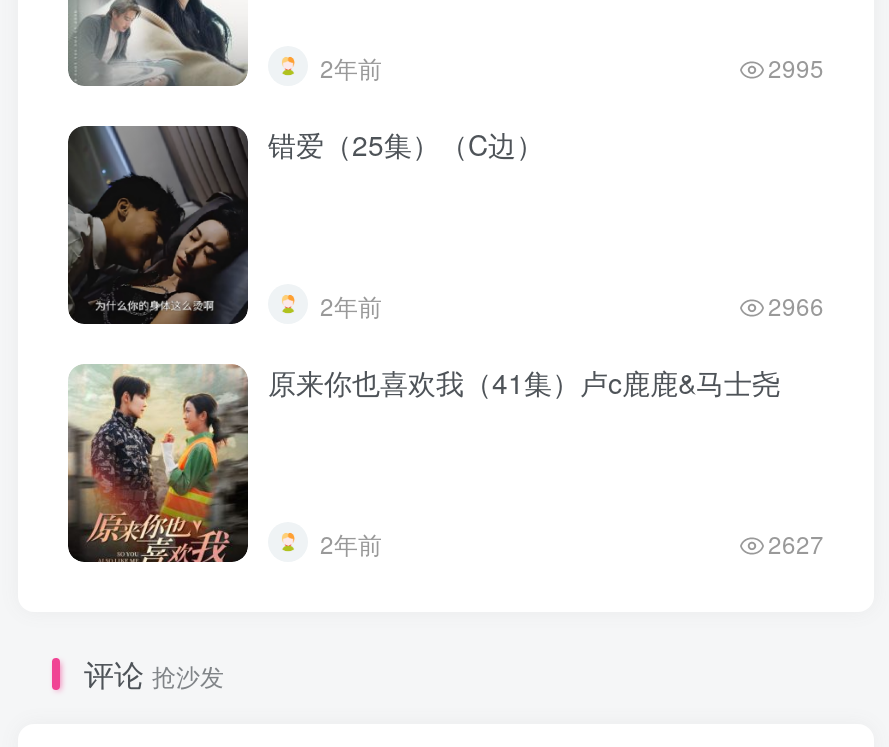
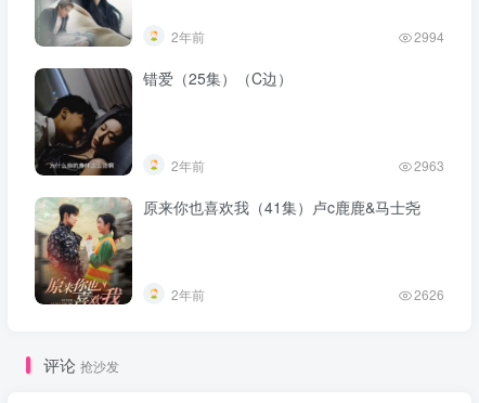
- 2995
+ 2994

- 2966
+ 2963

- 2627
+ 2626
